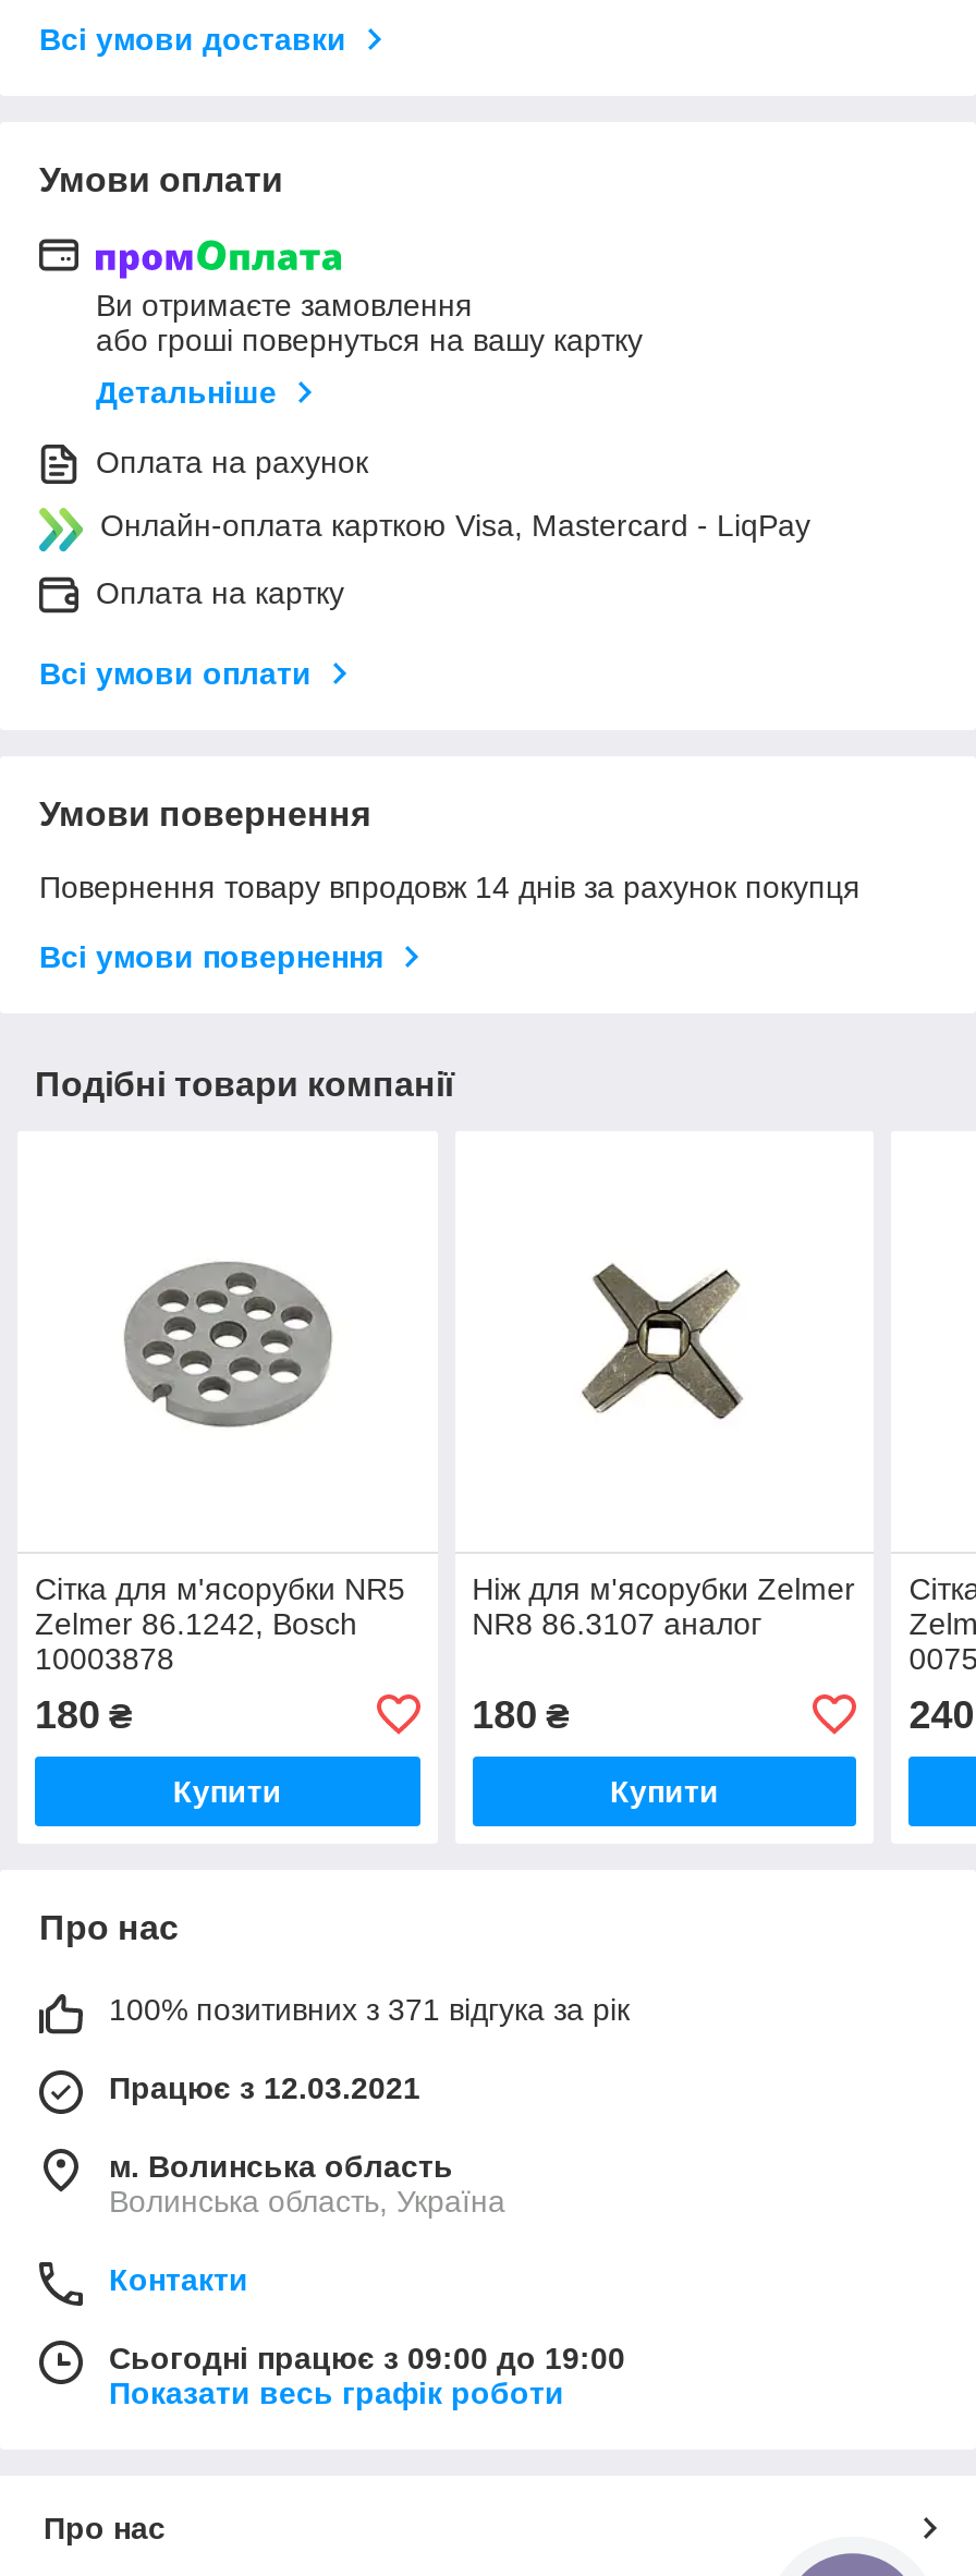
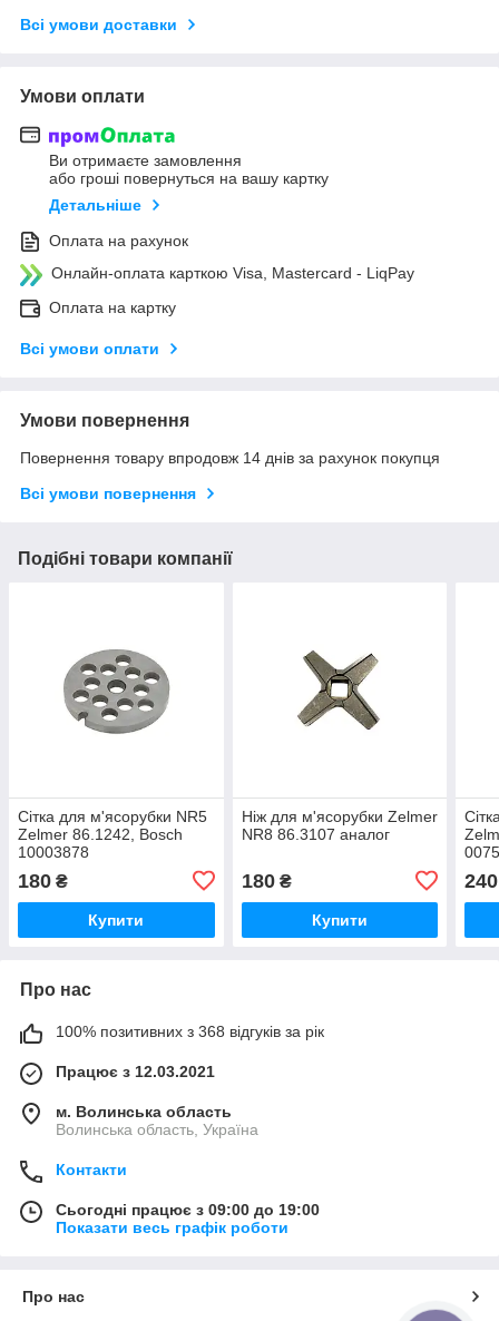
- 100% позитивних з 371 відгука за рік
+ 100% позитивних з 368 відгуків за рік
